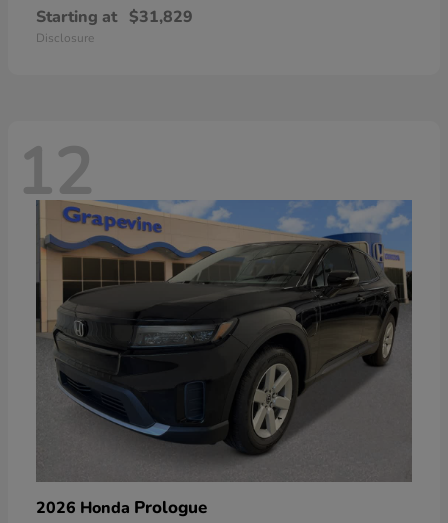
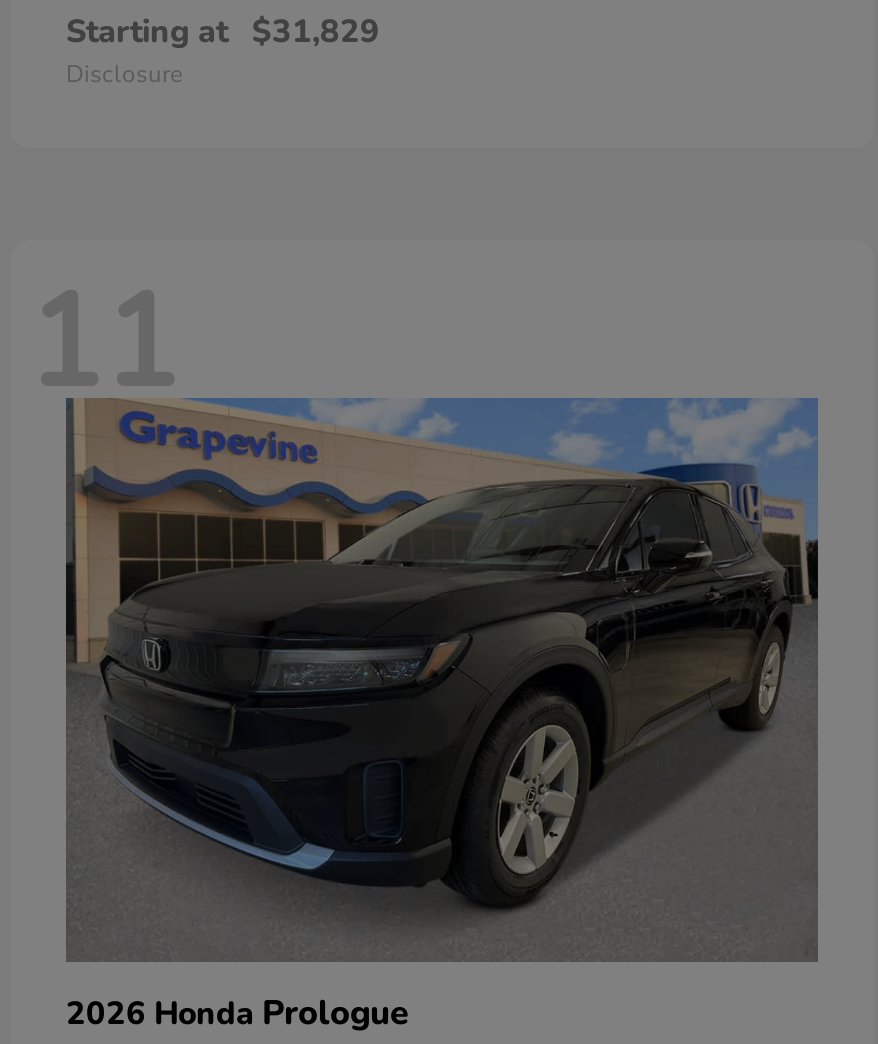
- 12
+ 11
